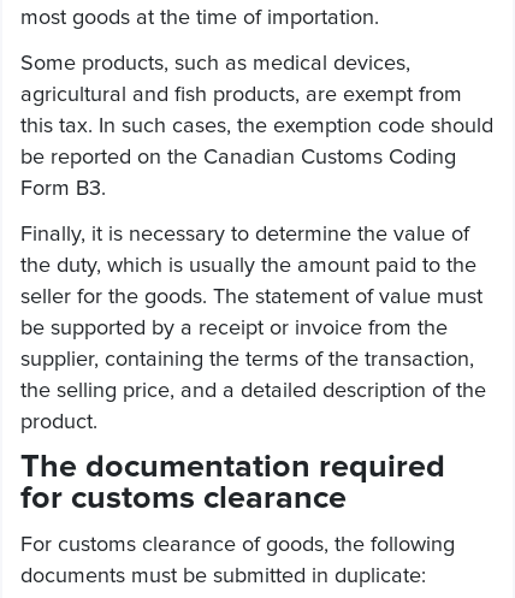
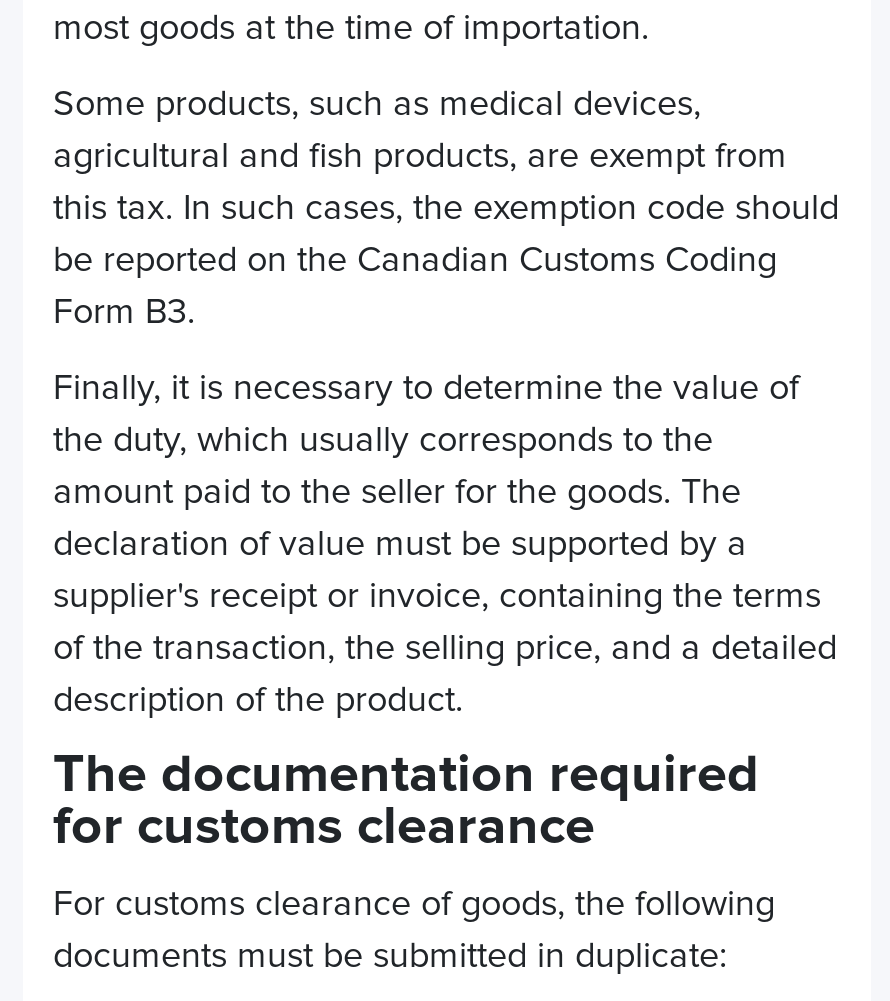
- the duty, which is usually the amount paid to the
- seller for the goods. The statement of value must
- be supported by a receipt or invoice from the
- supplier, containing the terms of the transaction,
- the selling price, and a detailed description of the
- product.
+ the duty, which usually corresponds to the
+ amount paid to the seller for the goods. The
+ declaration of value must be supported by a
+ supplier's receipt or invoice, containing the terms
+ of the transaction, the selling price, and a detailed
+ description of the product.
